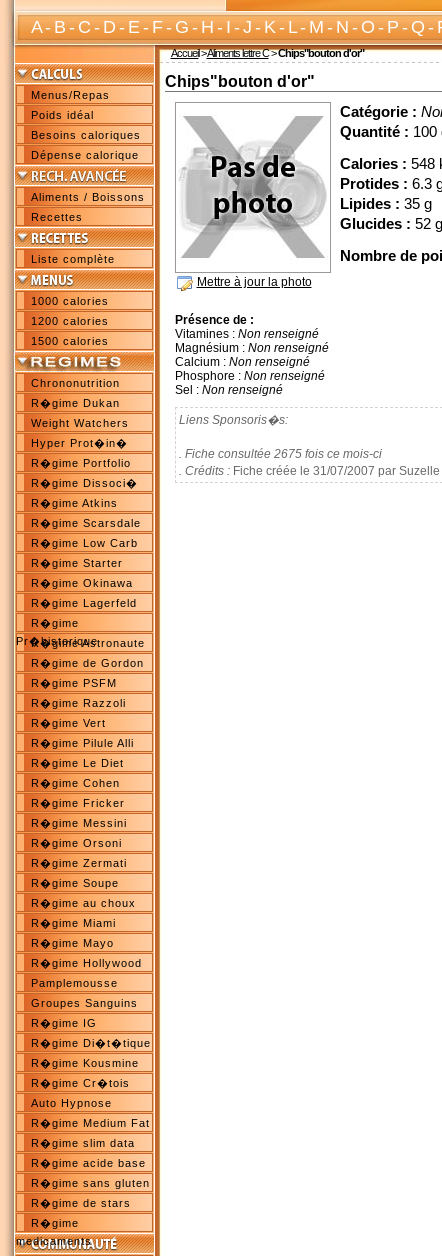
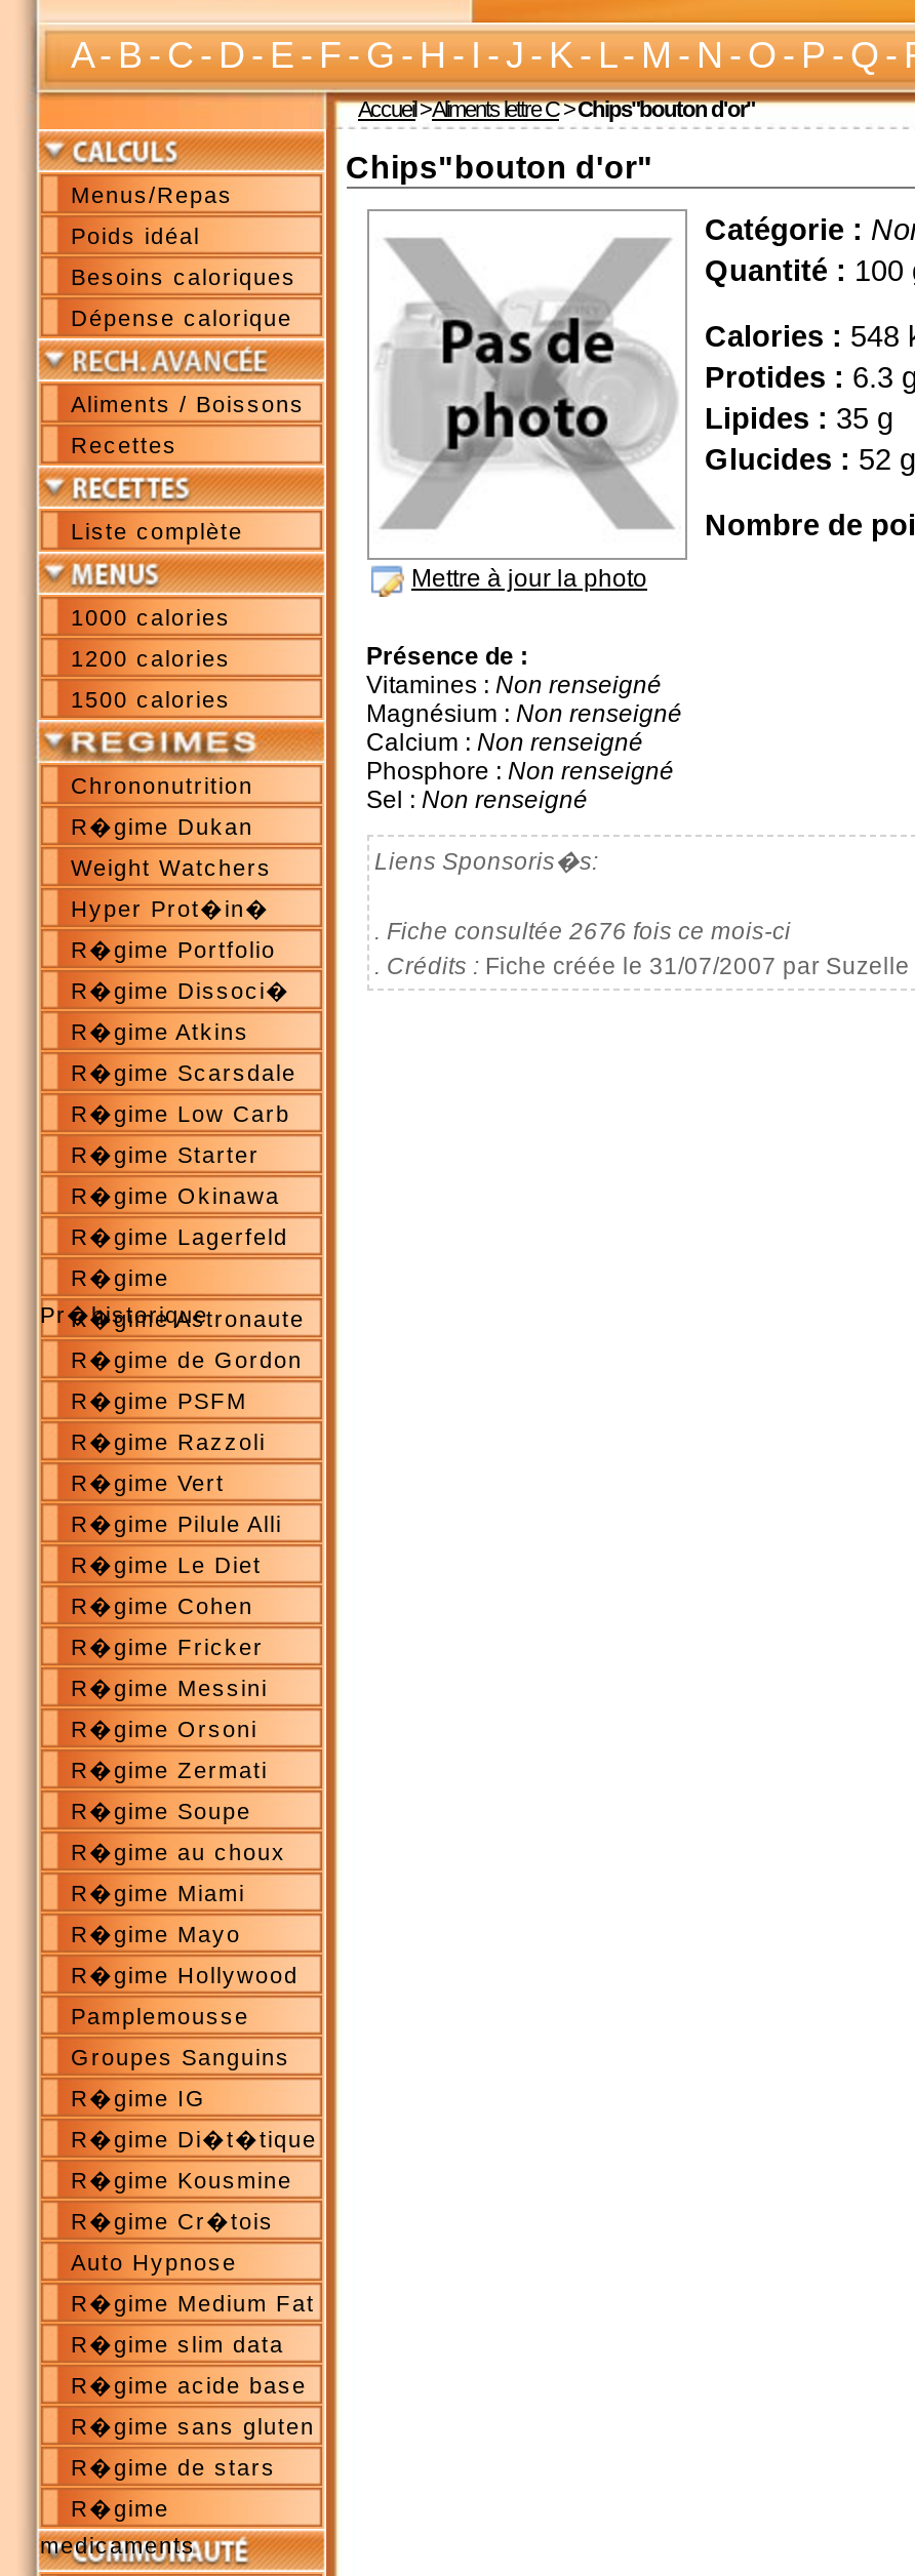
- . Fiche consultée 2675 fois ce mois-ci
+ . Fiche consultée 2676 fois ce mois-ci
